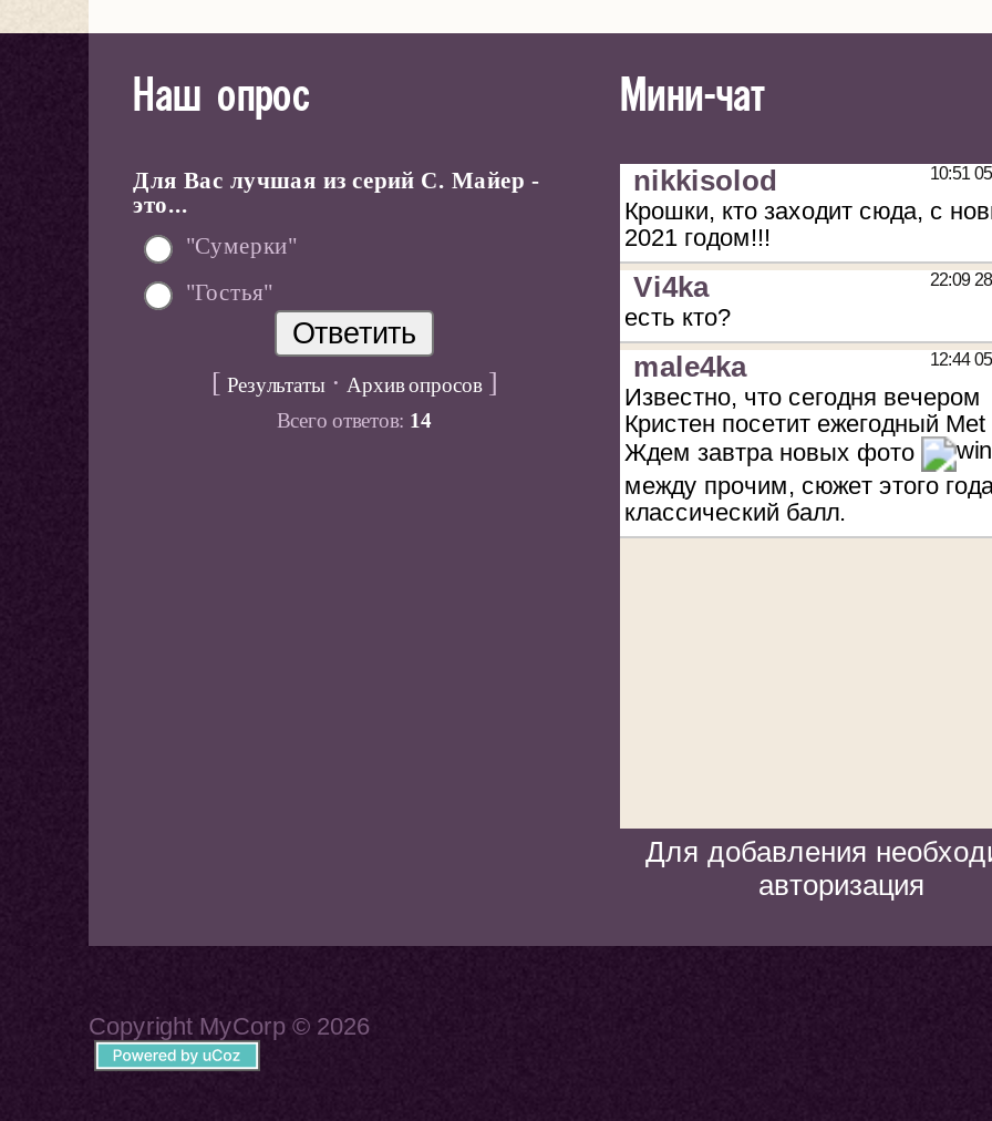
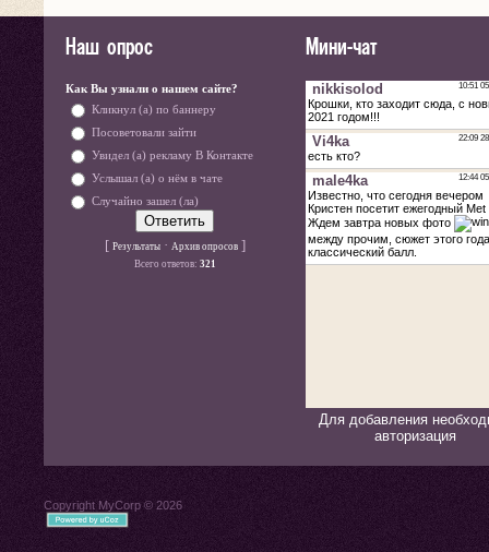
- Для Вас лучшая из серий С. Майер -
- это...
- "Сумерки"
- "Гостья"
+ Как Вы узнали о нашем сайте?
+ Кликнул (а) по баннеру
+ Посоветовали зайти
+ Увидел (а) рекламу В Контакте
+ Услышал (а) о нём в чате
+ Случайно зашел (ла)

moved down: [Результаты · Архив опросов]

- Всего ответов: 14
+ Всего ответов: 321
